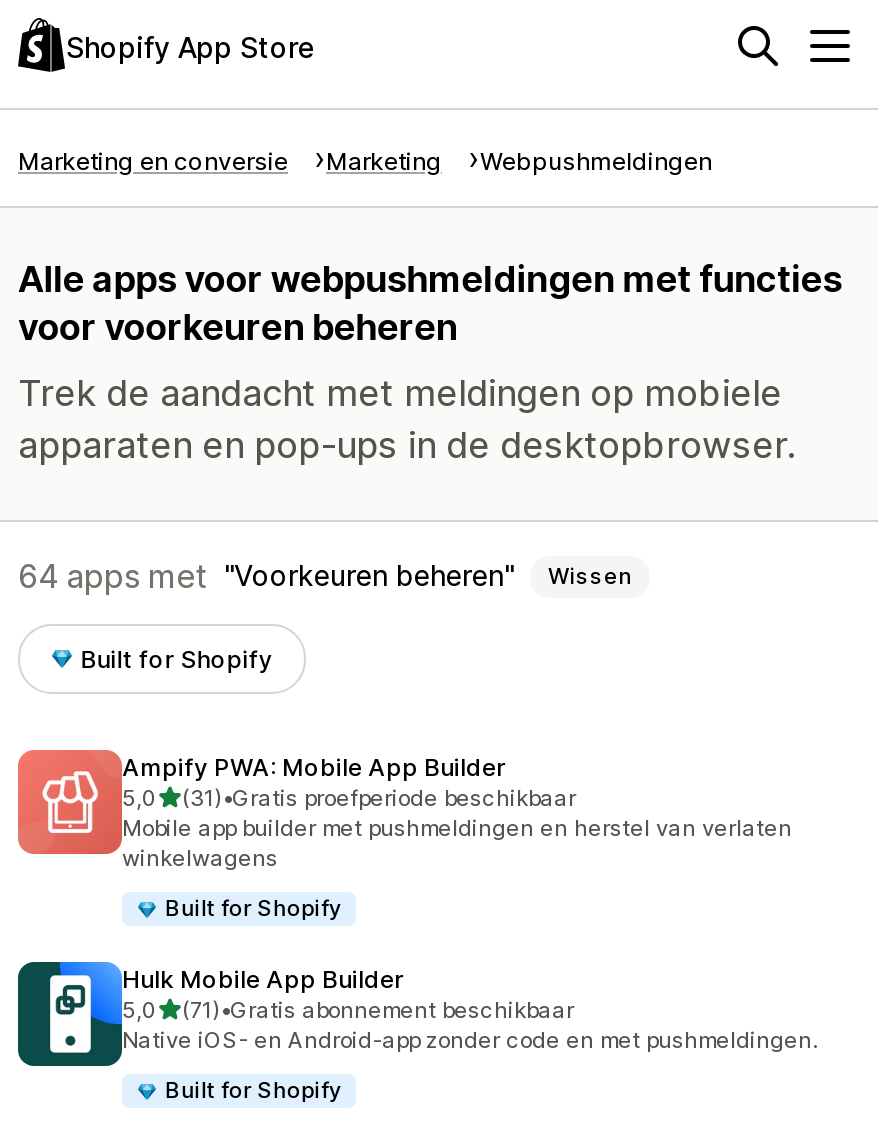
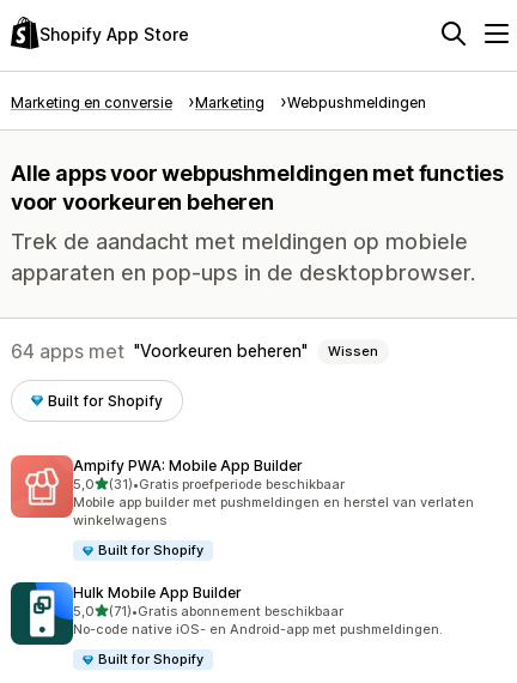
- Native iOS- en Android-app zonder code en met pushmeldingen.
+ No-code native iOS- en Android-app met pushmeldingen.
